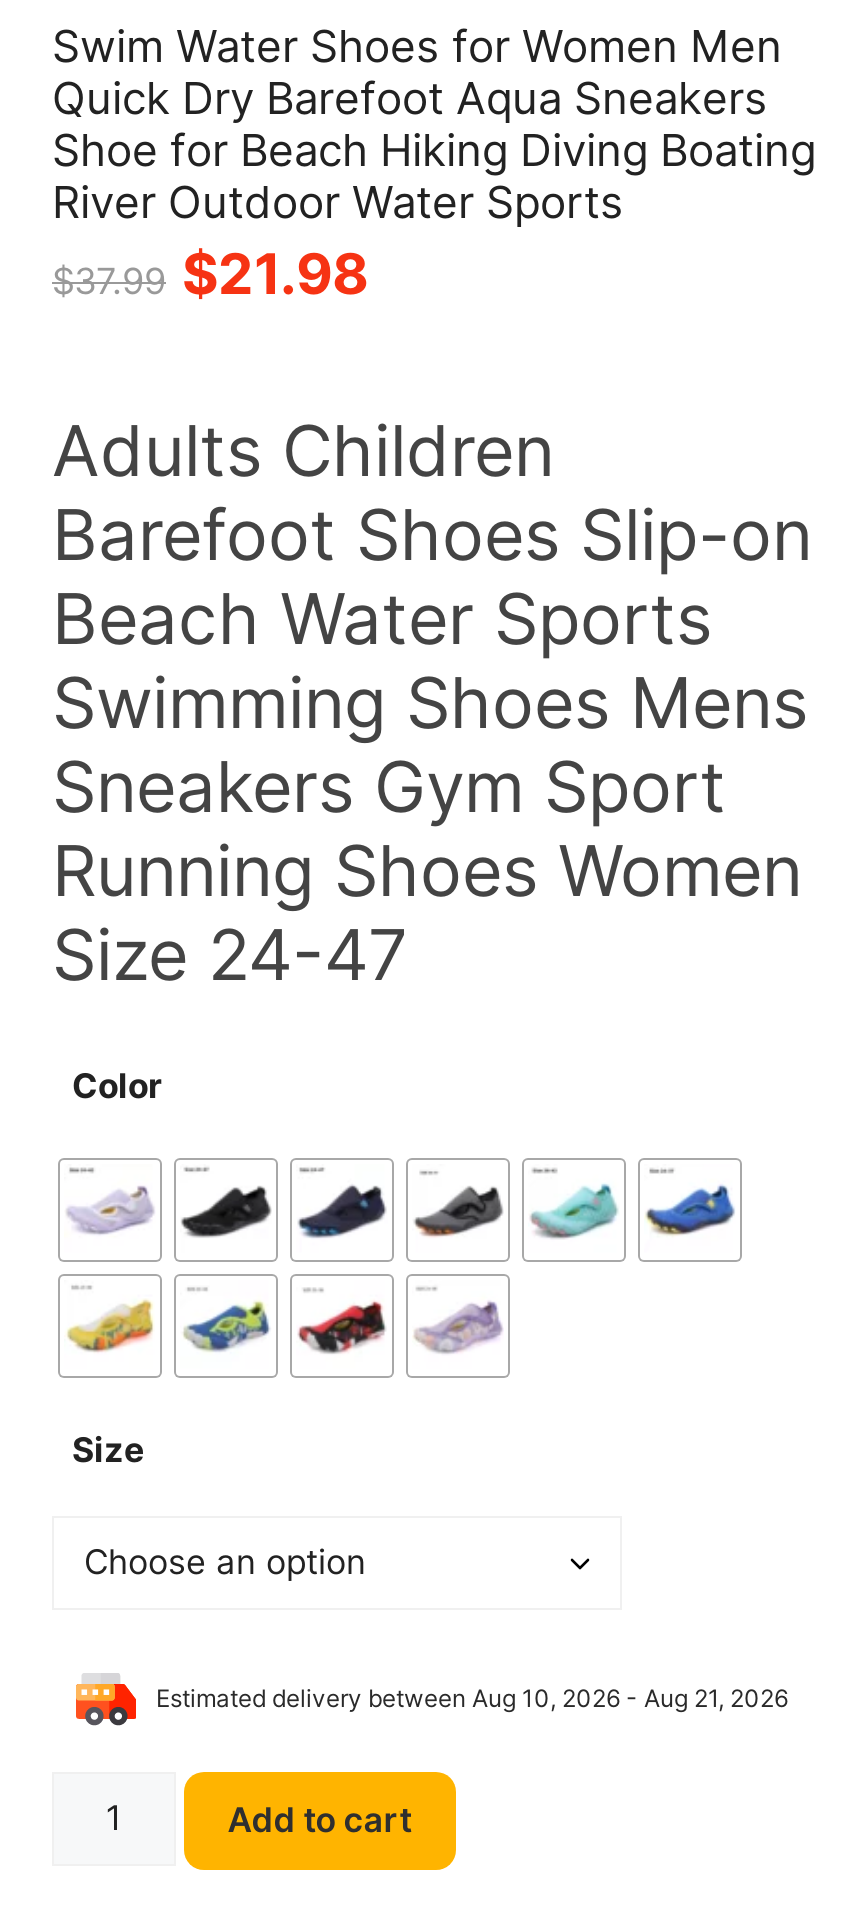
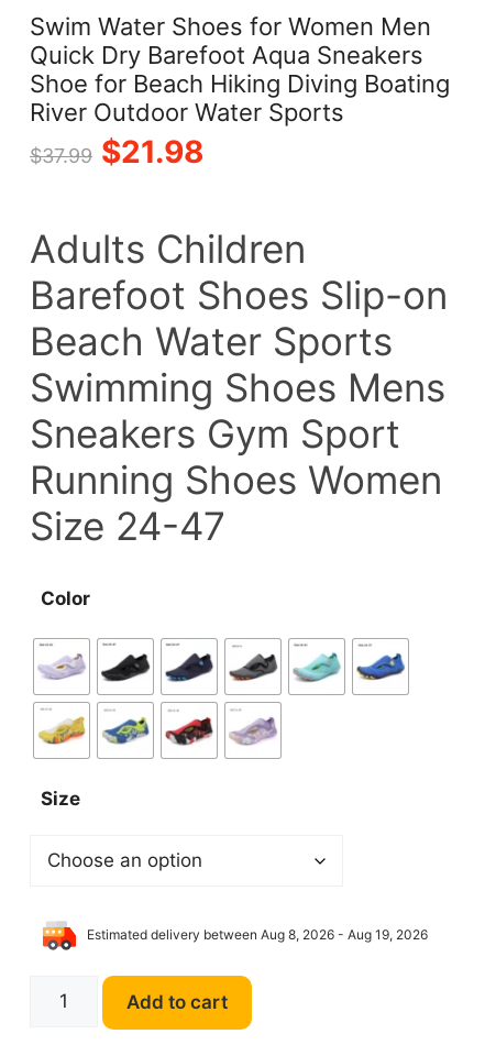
- Estimated delivery between Aug 10, 2026 - Aug 21, 2026
+ Estimated delivery between Aug 8, 2026 - Aug 19, 2026
